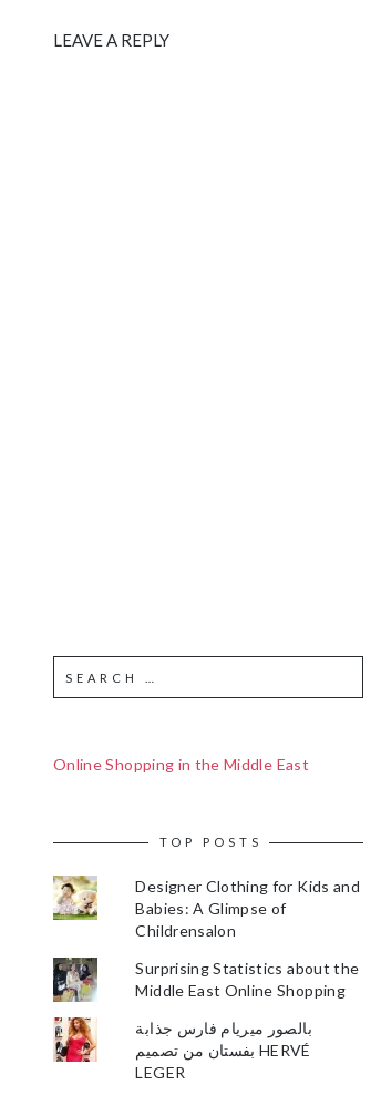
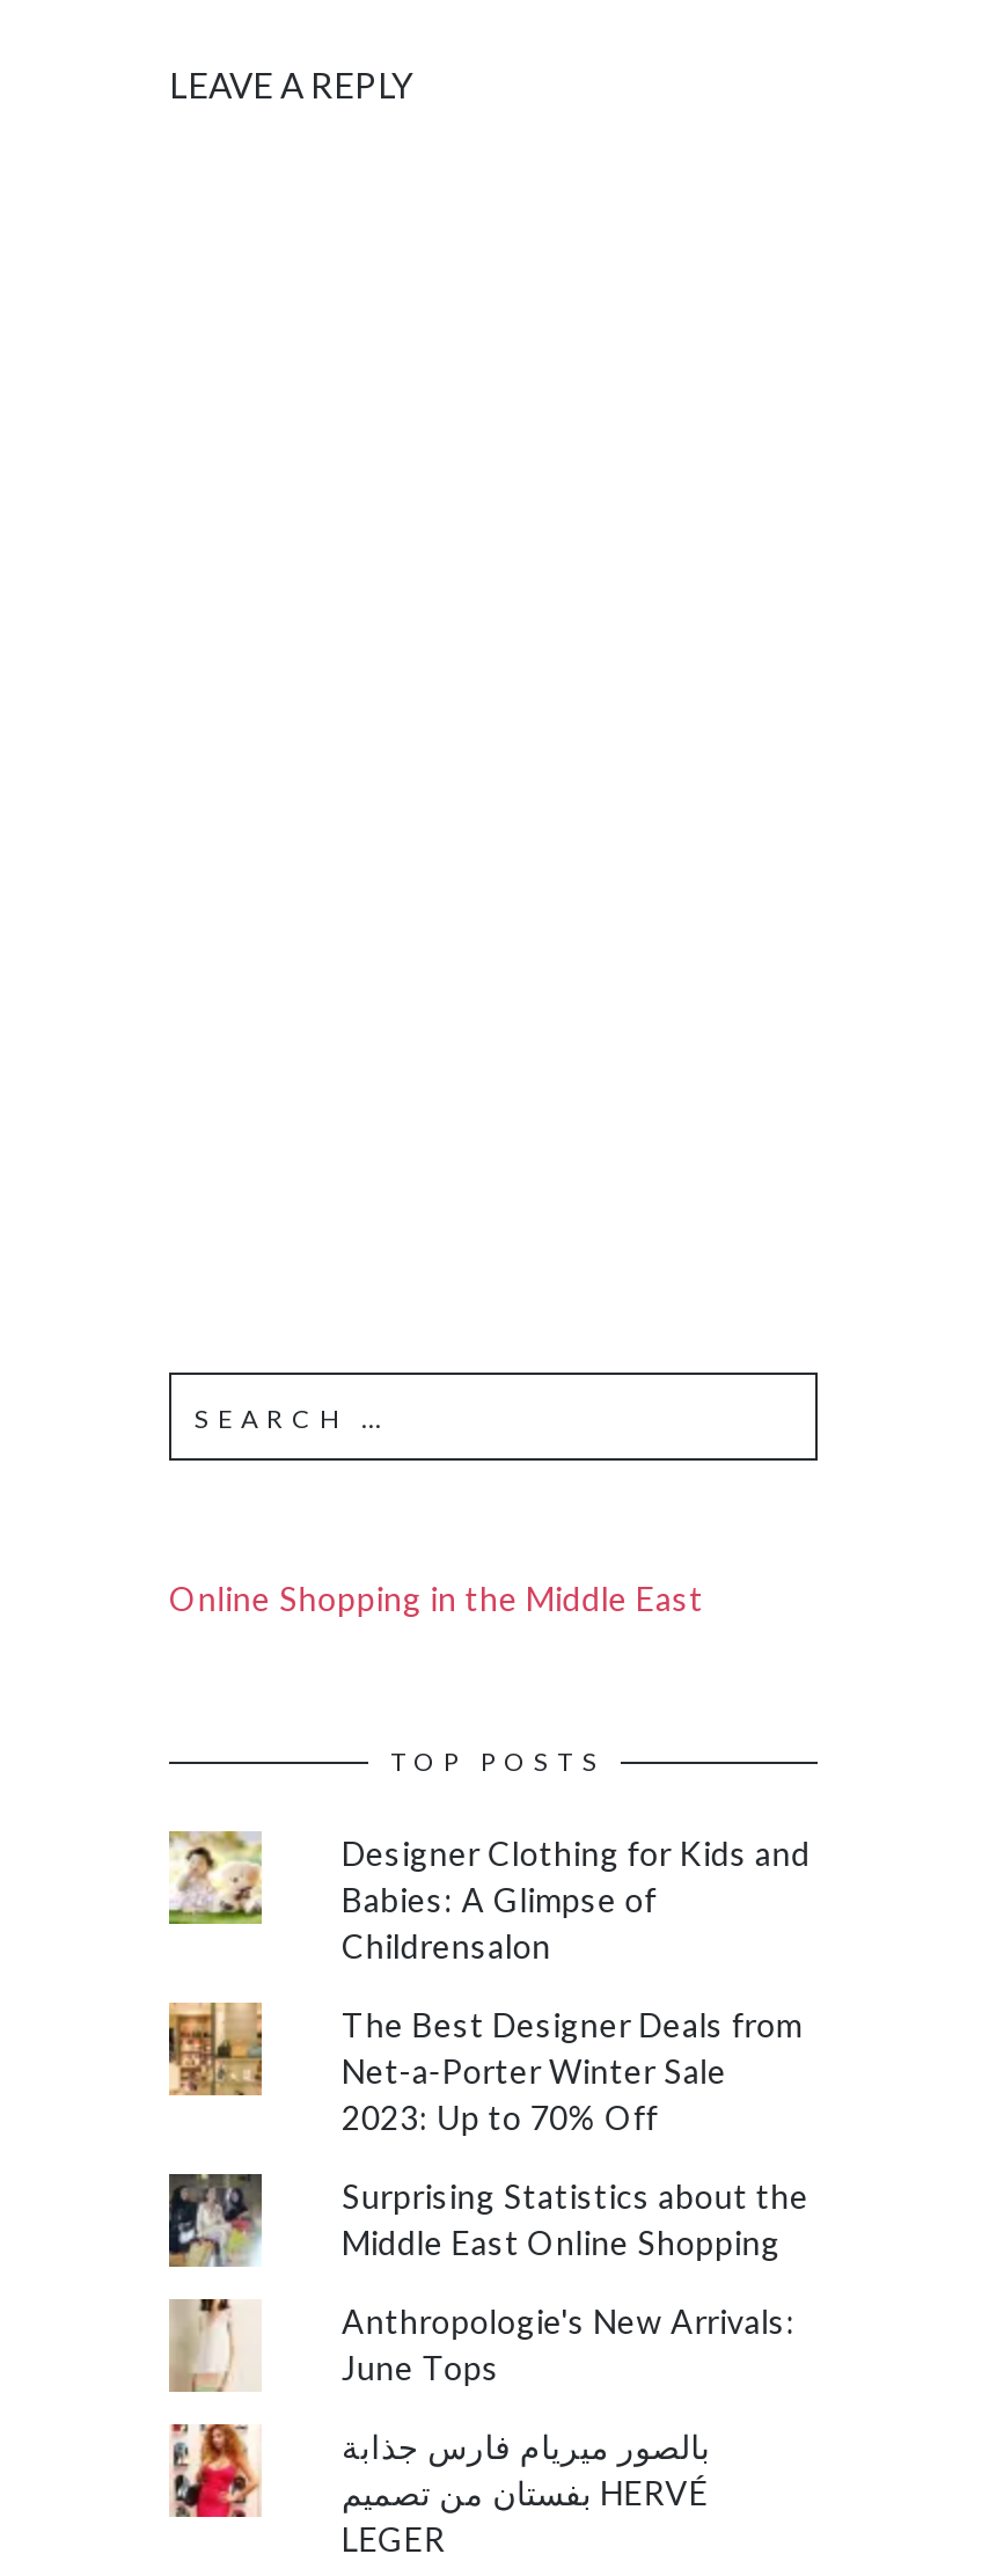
+ [image]
+ The Best Designer Deals from
+ Net-a-Porter Winter Sale
+ 2023: Up to 70% Off

+ [image]
+ Anthropologie's New Arrivals:
+ June Tops
